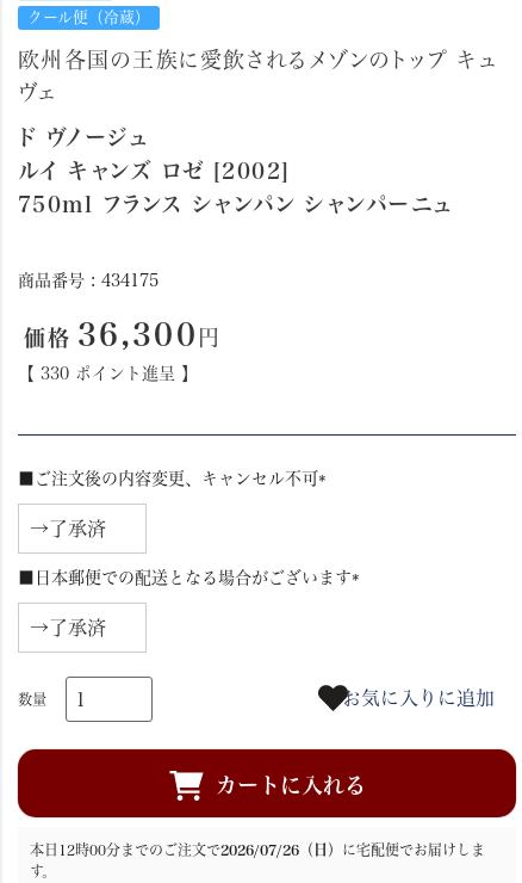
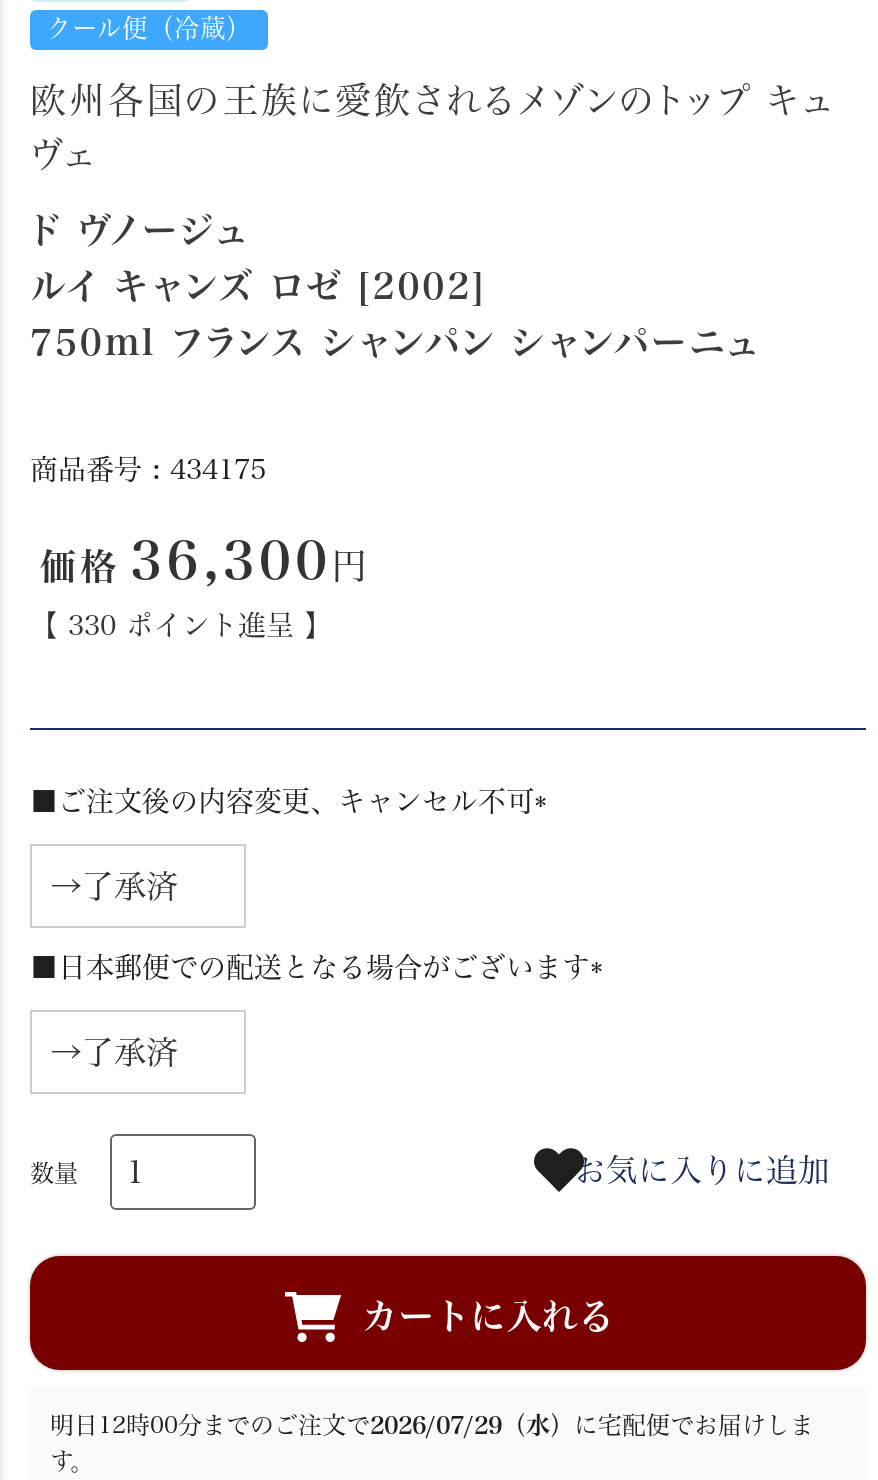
- 本日12時00分までのご注文で2026/07/26（日）に宅配便でお届けしま
+ 明日12時00分までのご注文で2026/07/29（水）に宅配便でお届けしま
